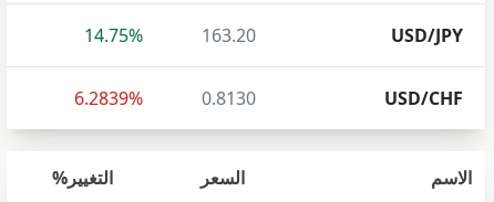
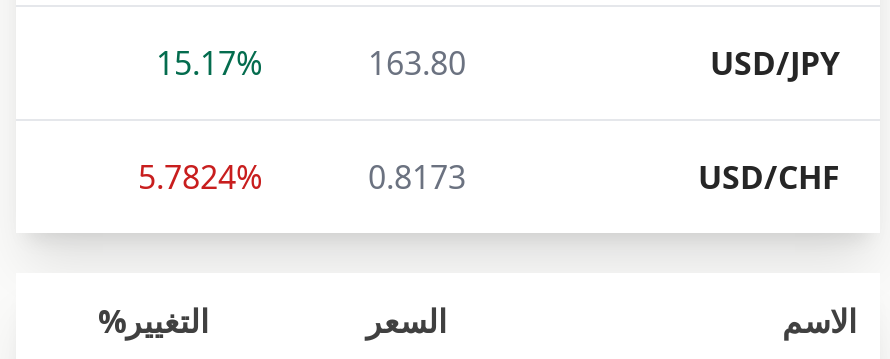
- 14.75%
+ 15.17%

- 163.20
+ 163.80

- 6.2839%
+ 5.7824%

- 0.8130
+ 0.8173
